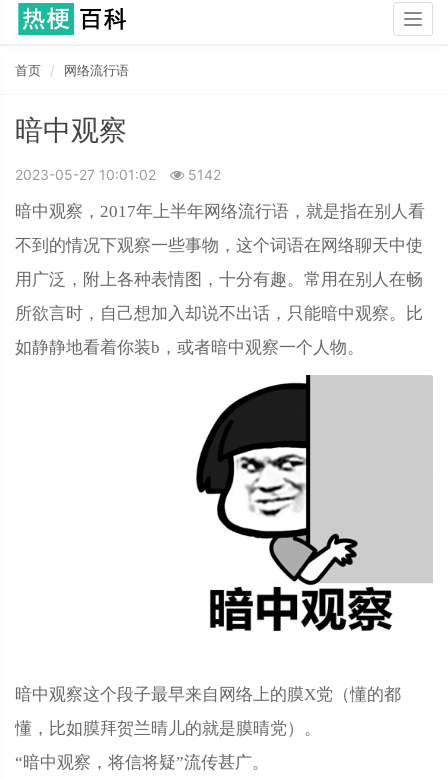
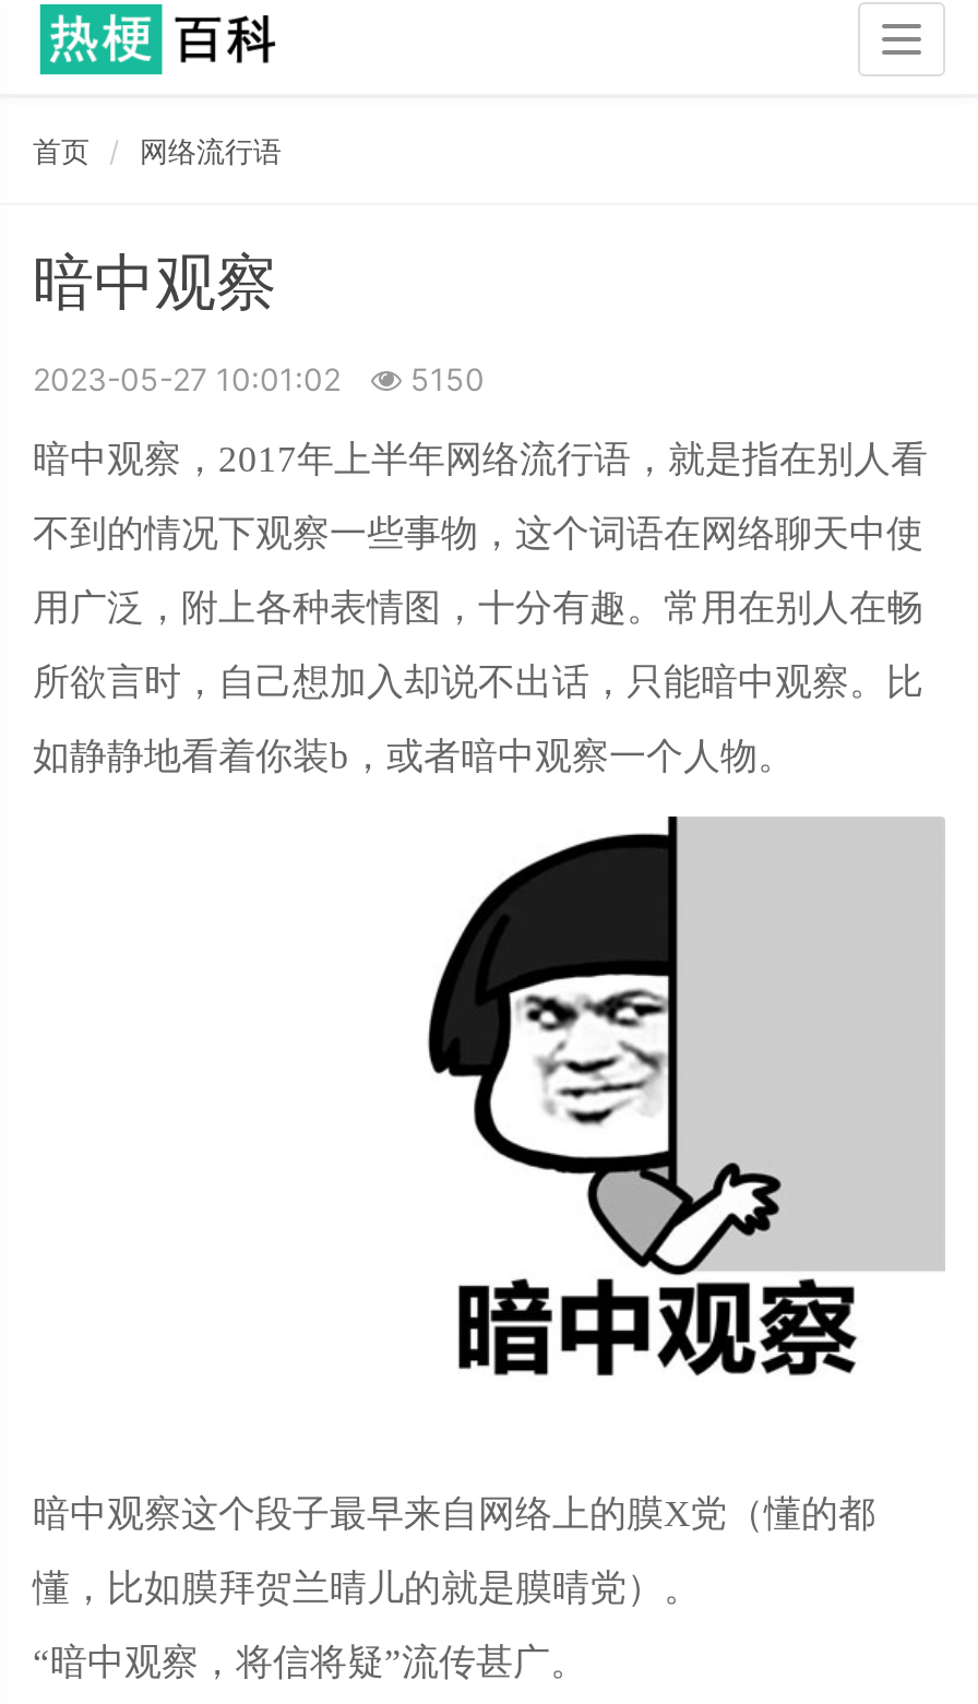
- 2023-05-27 10:01:02 5142
+ 2023-05-27 10:01:02 5150
